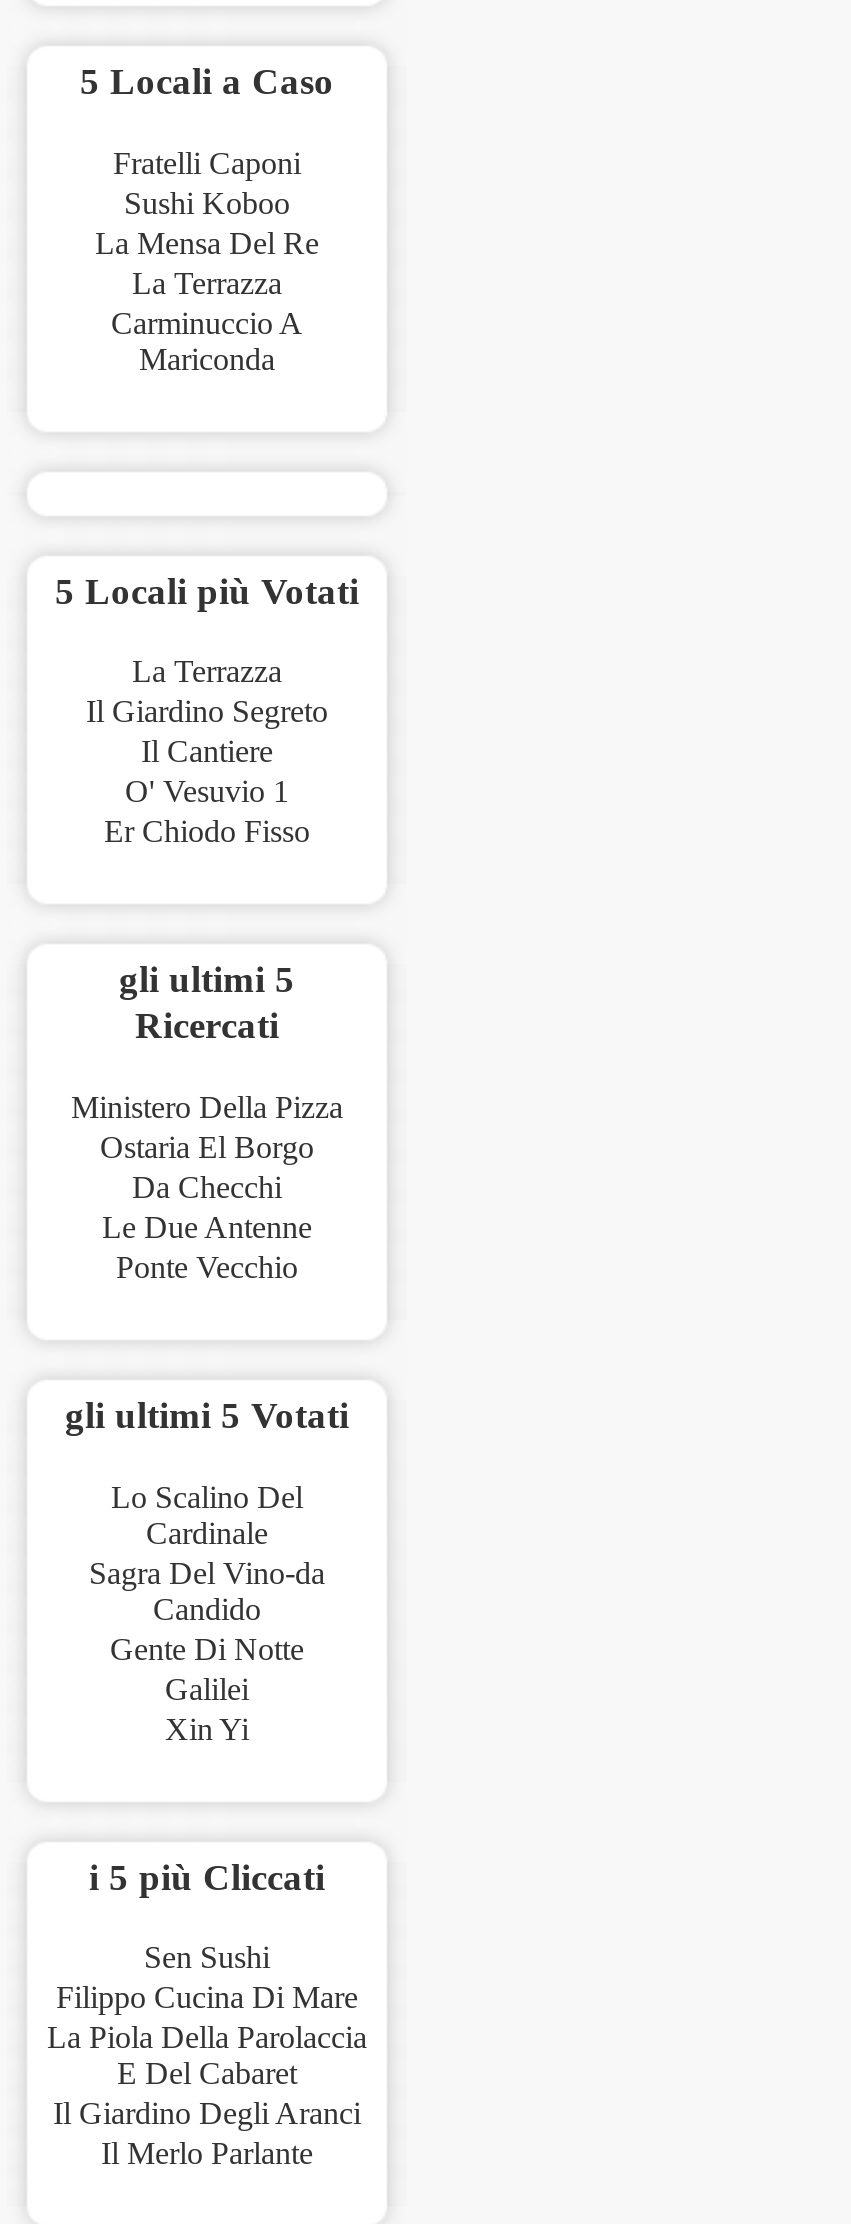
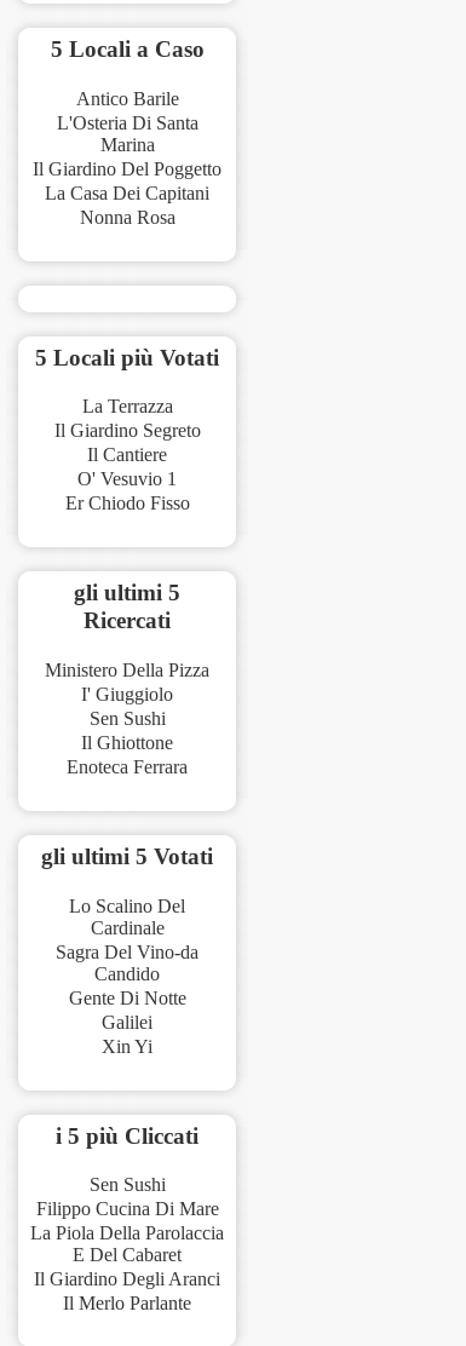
- Fratelli Caponi
- Sushi Koboo
- La Mensa Del Re
- La Terrazza
- Carminuccio A
- Mariconda
+ Antico Barile
+ L'Osteria Di Santa
+ Marina
+ Il Giardino Del Poggetto
+ La Casa Dei Capitani
+ Nonna Rosa

- Ostaria El Borgo
- Da Checchi
- Le Due Antenne
- Ponte Vecchio
+ I' Giuggiolo
+ Sen Sushi
+ Il Ghiottone
+ Enoteca Ferrara
